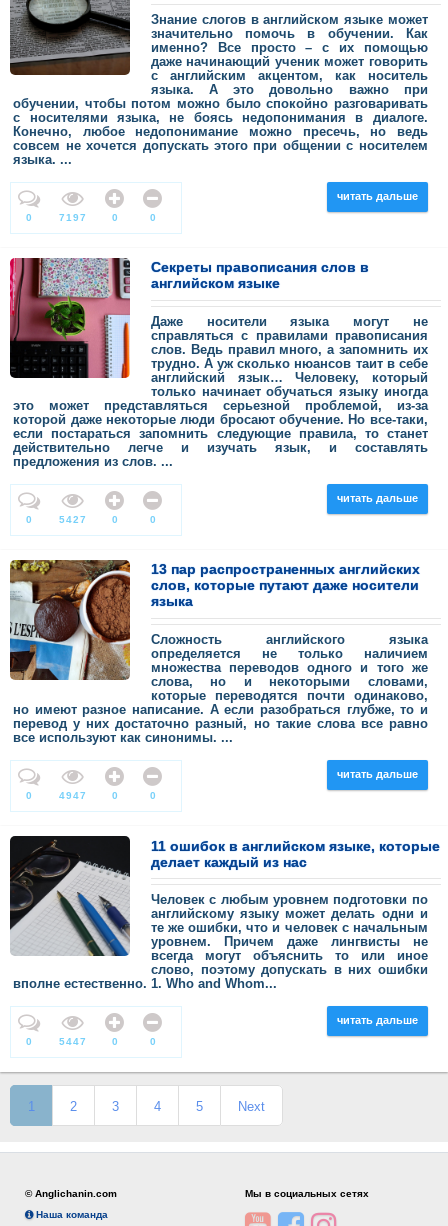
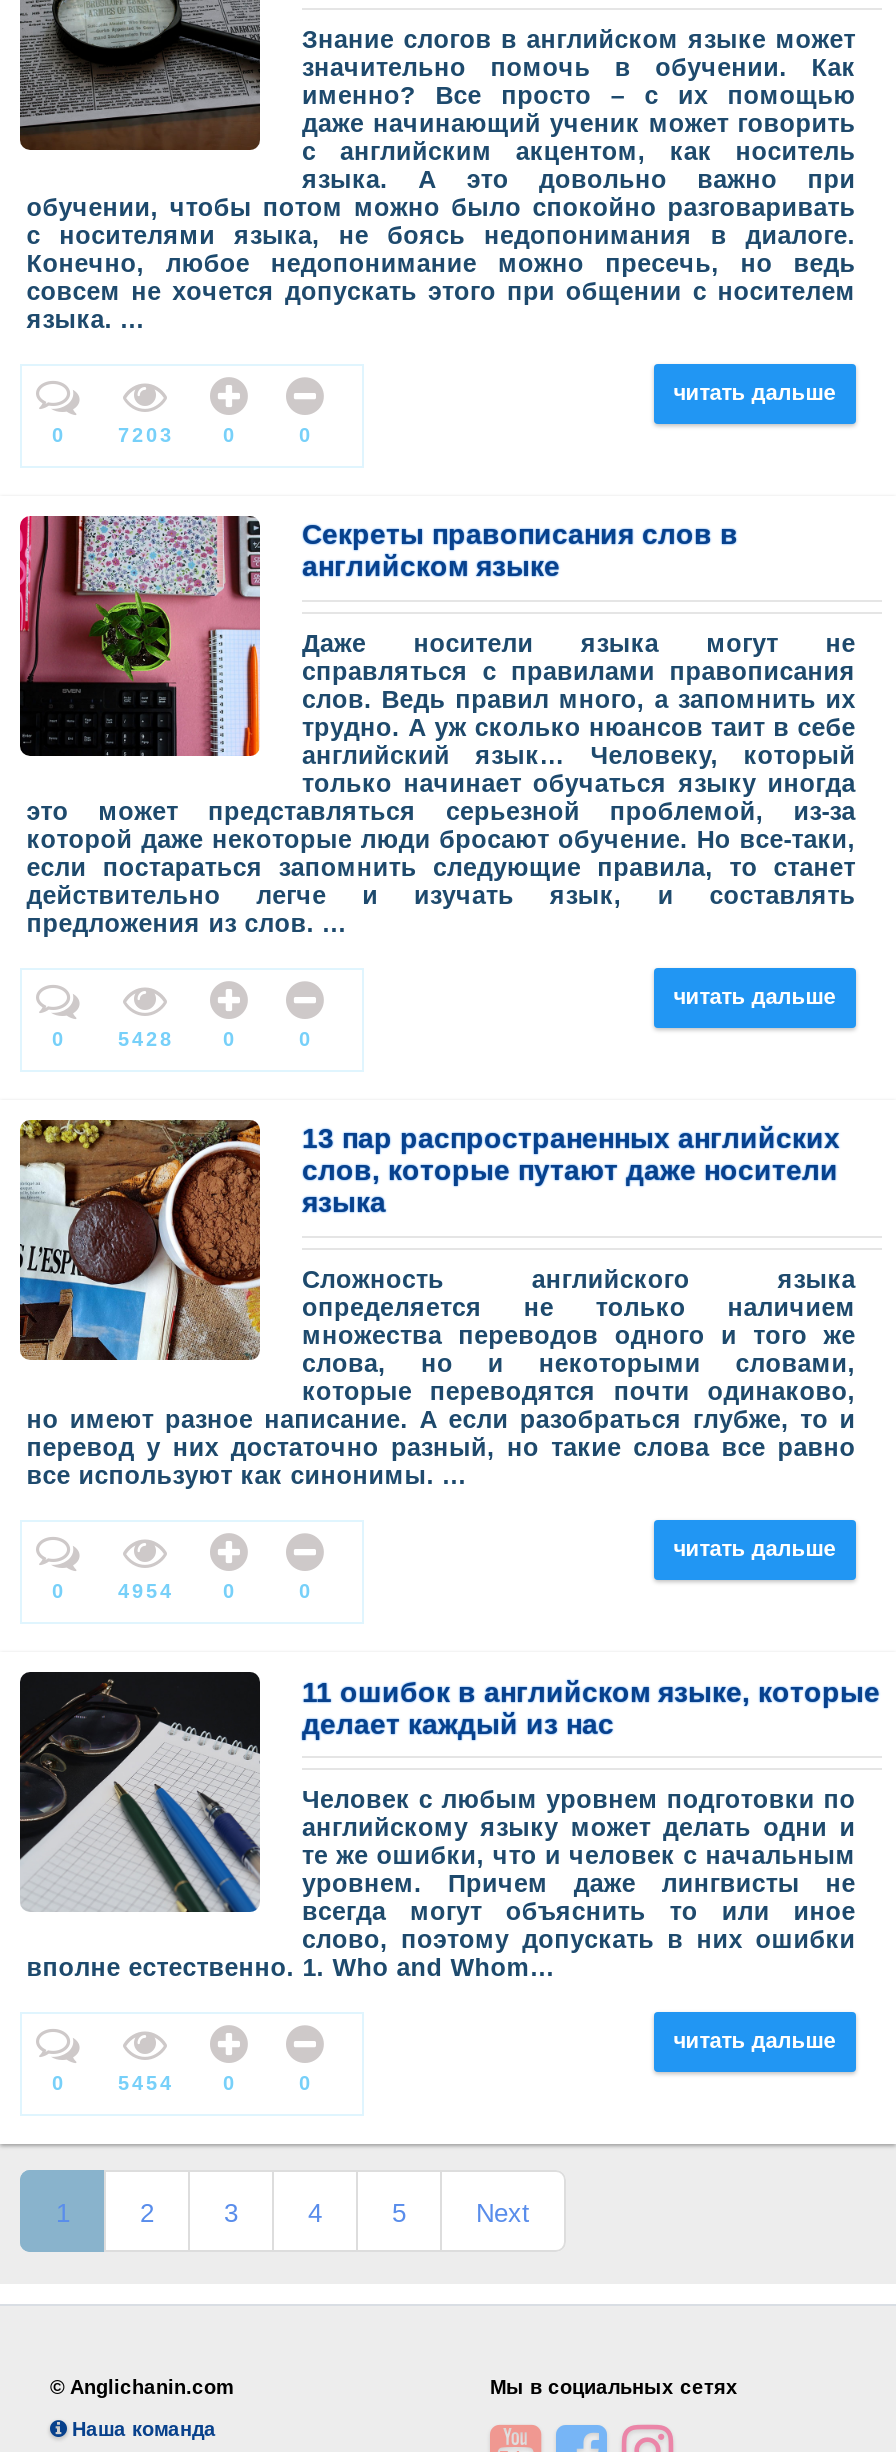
- 7197
+ 7203

- 5427
+ 5428

- 4947
+ 4954

- 5447
+ 5454
